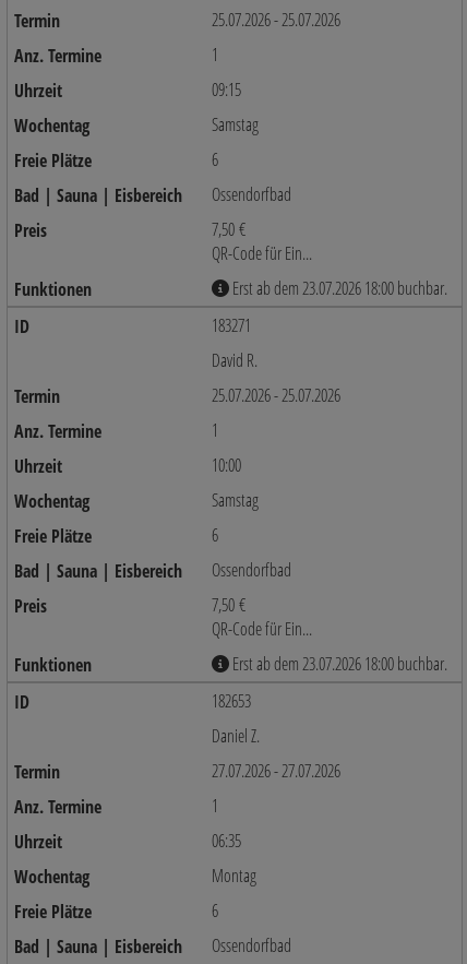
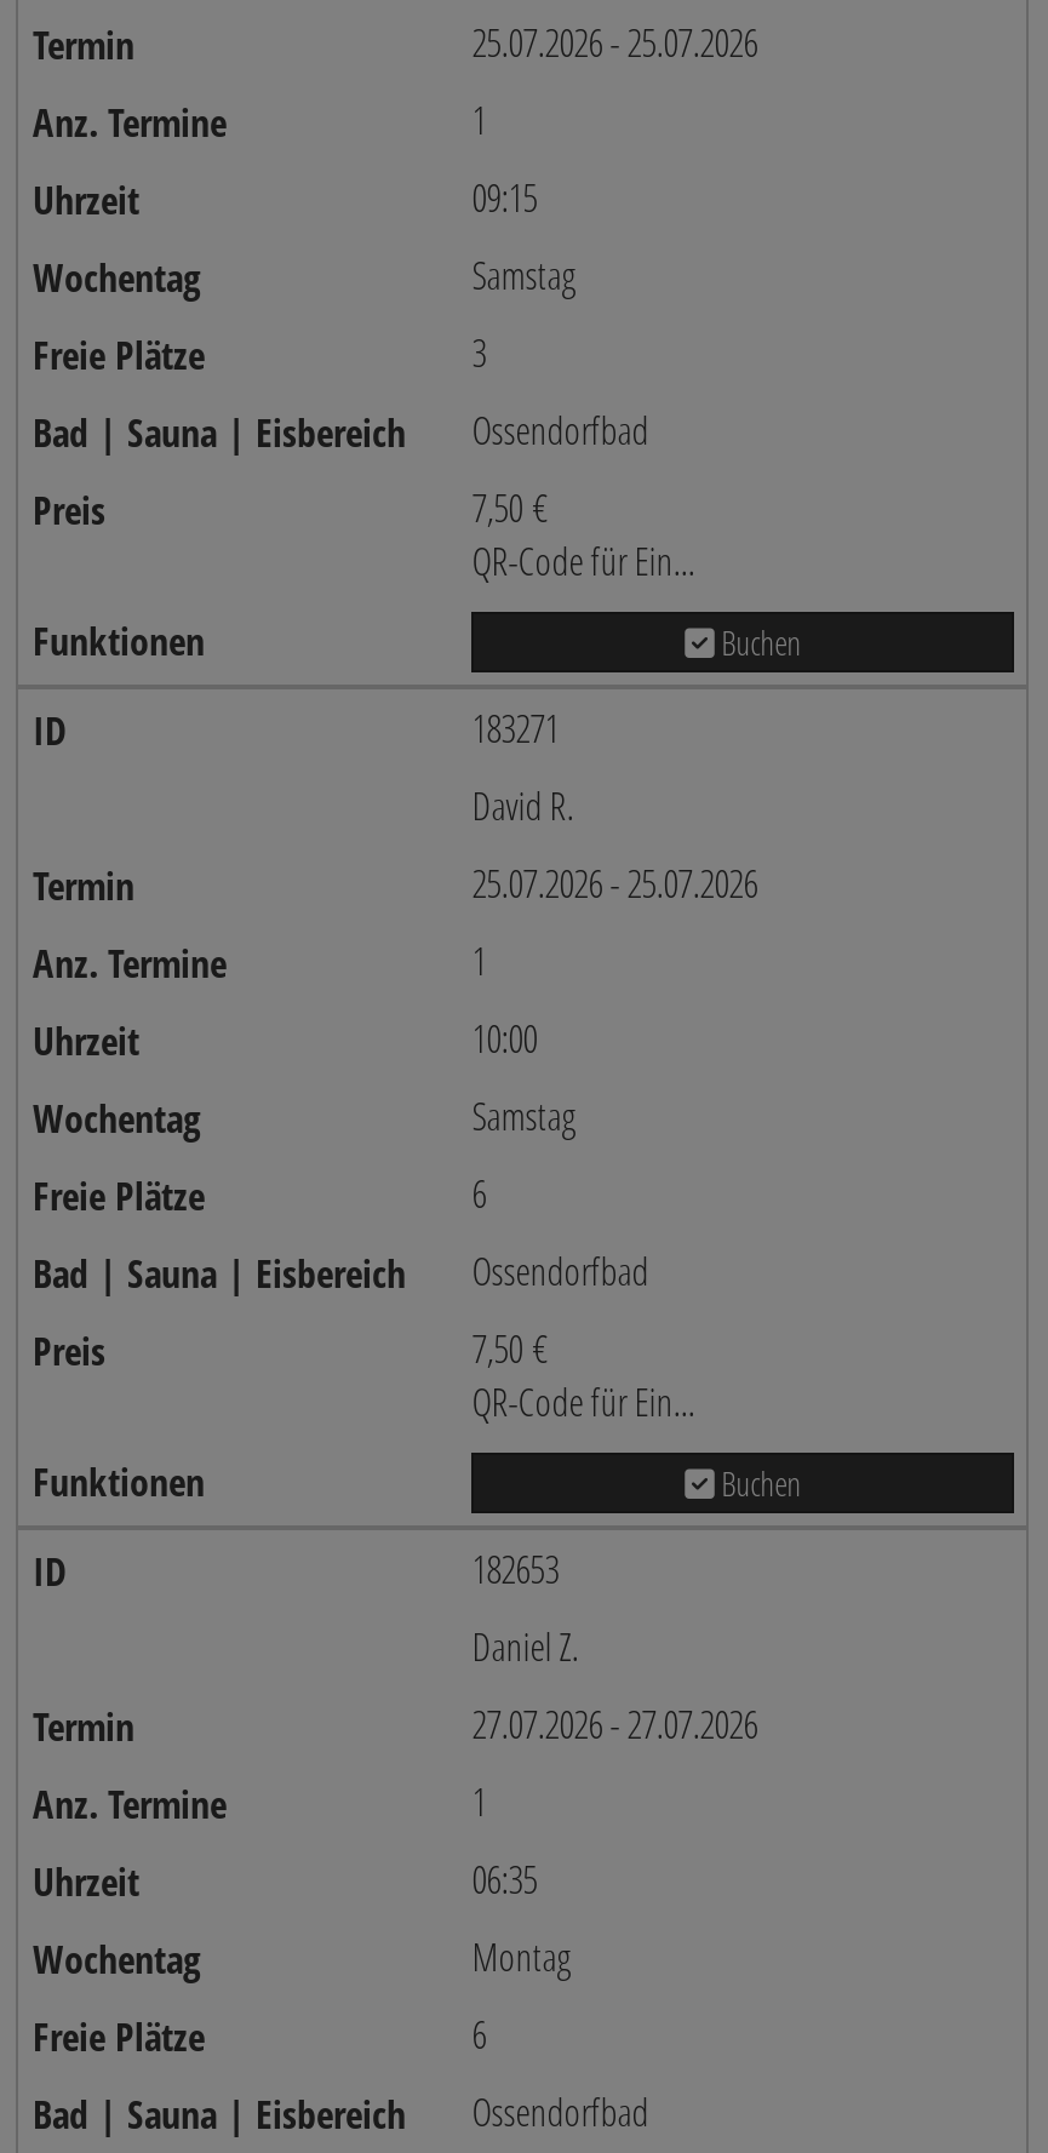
- 6
+ 3

- Erst ab dem 23.07.2026 18:00 buchbar.
+ Buchen

- Erst ab dem 23.07.2026 18:00 buchbar.
+ Buchen
